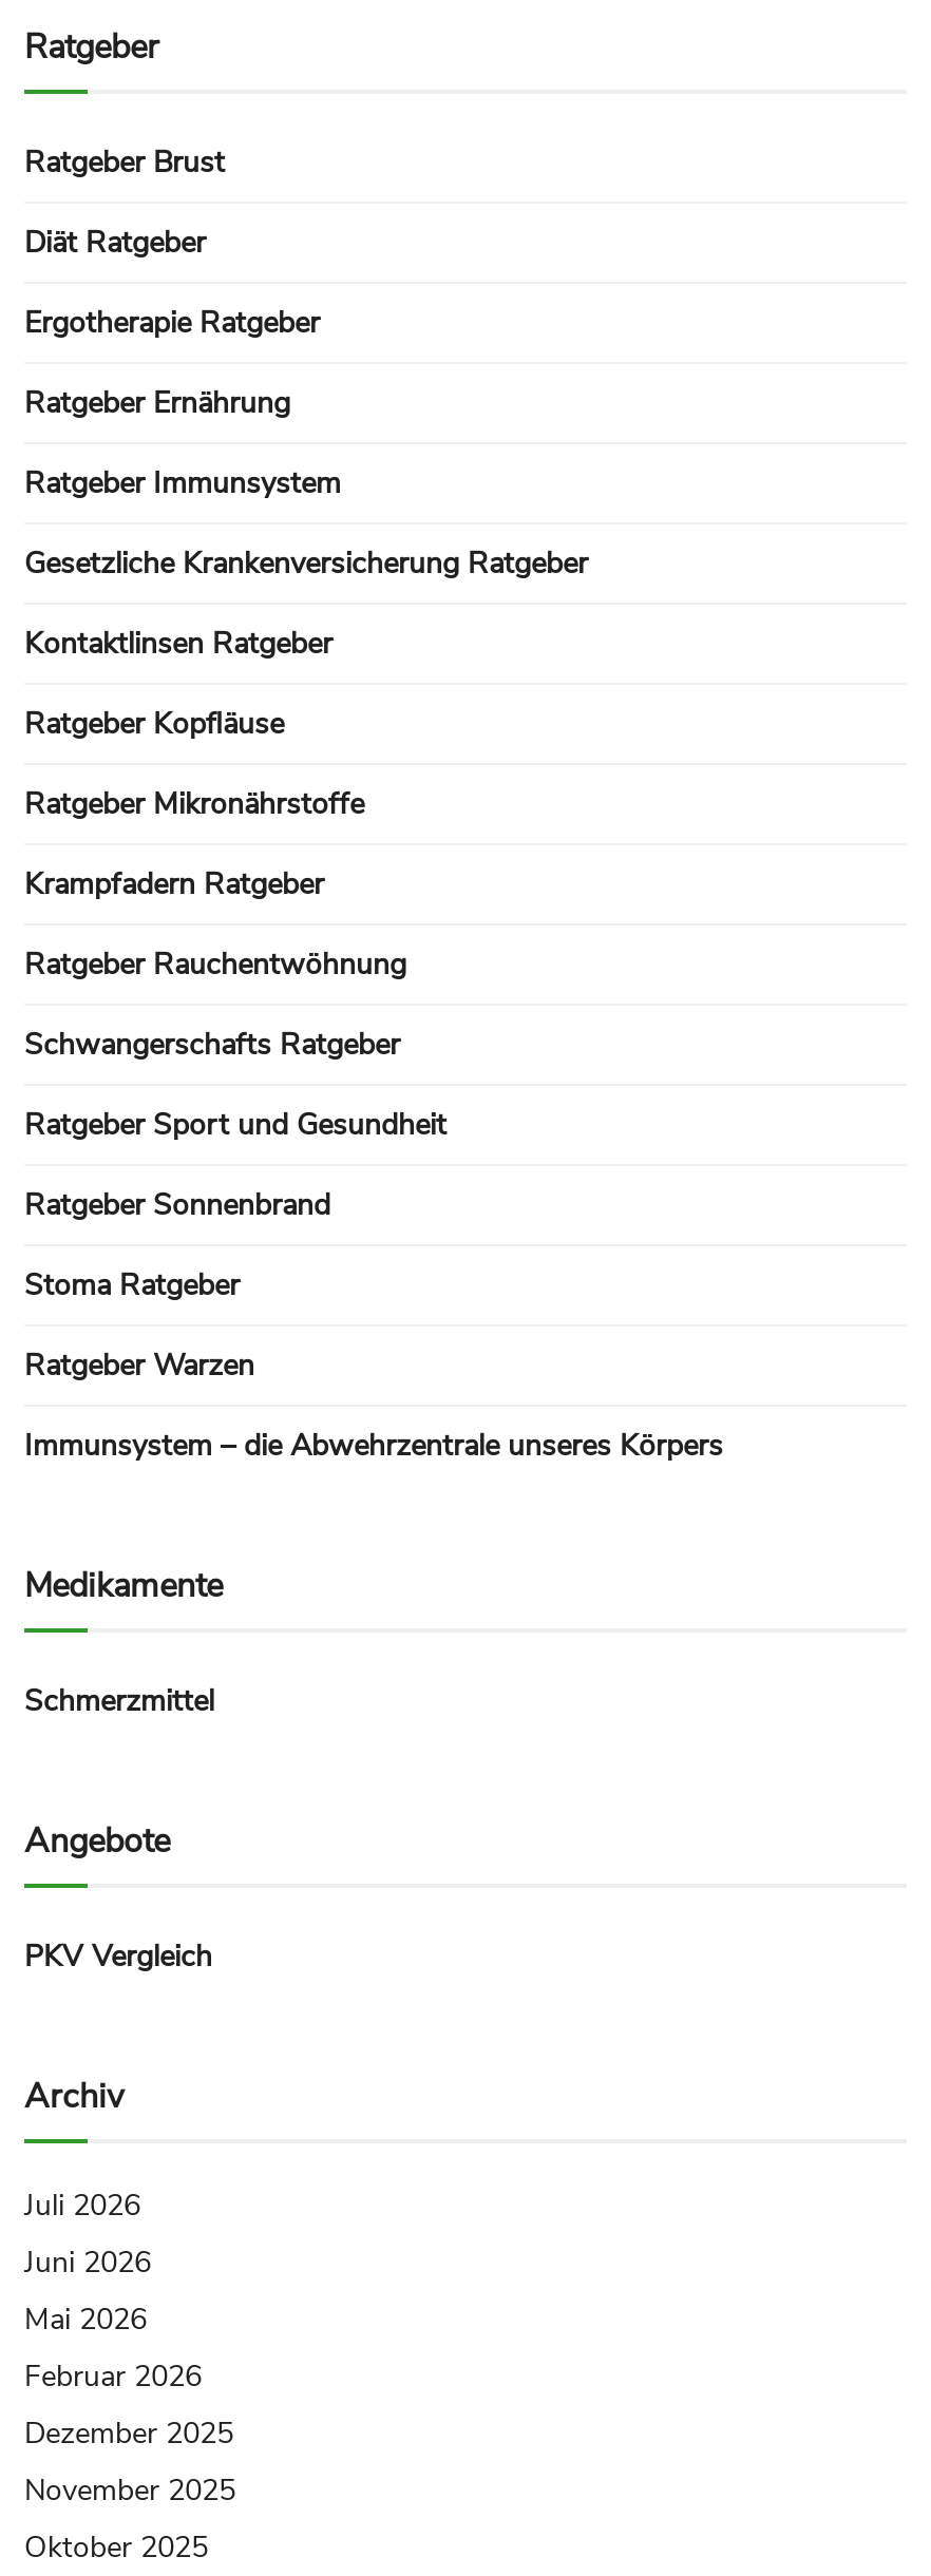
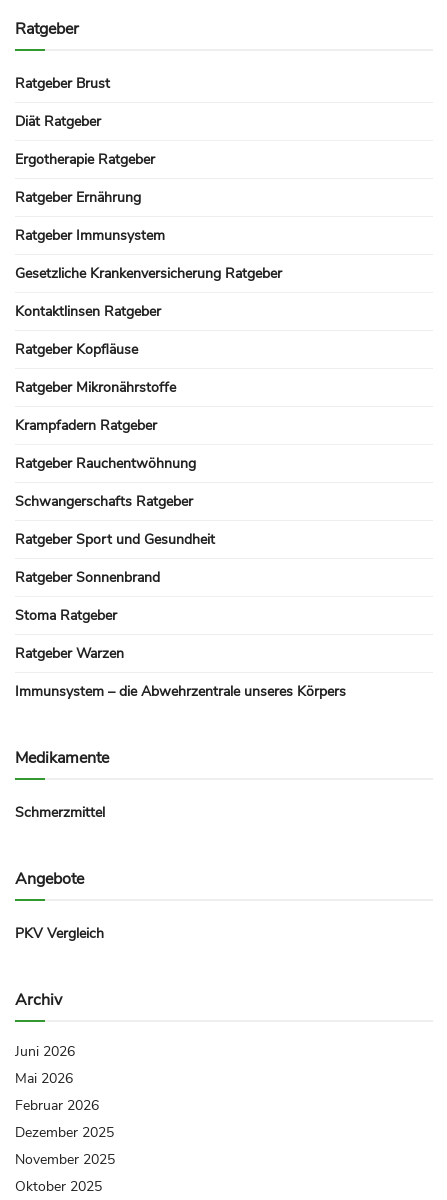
- Juli 2026
